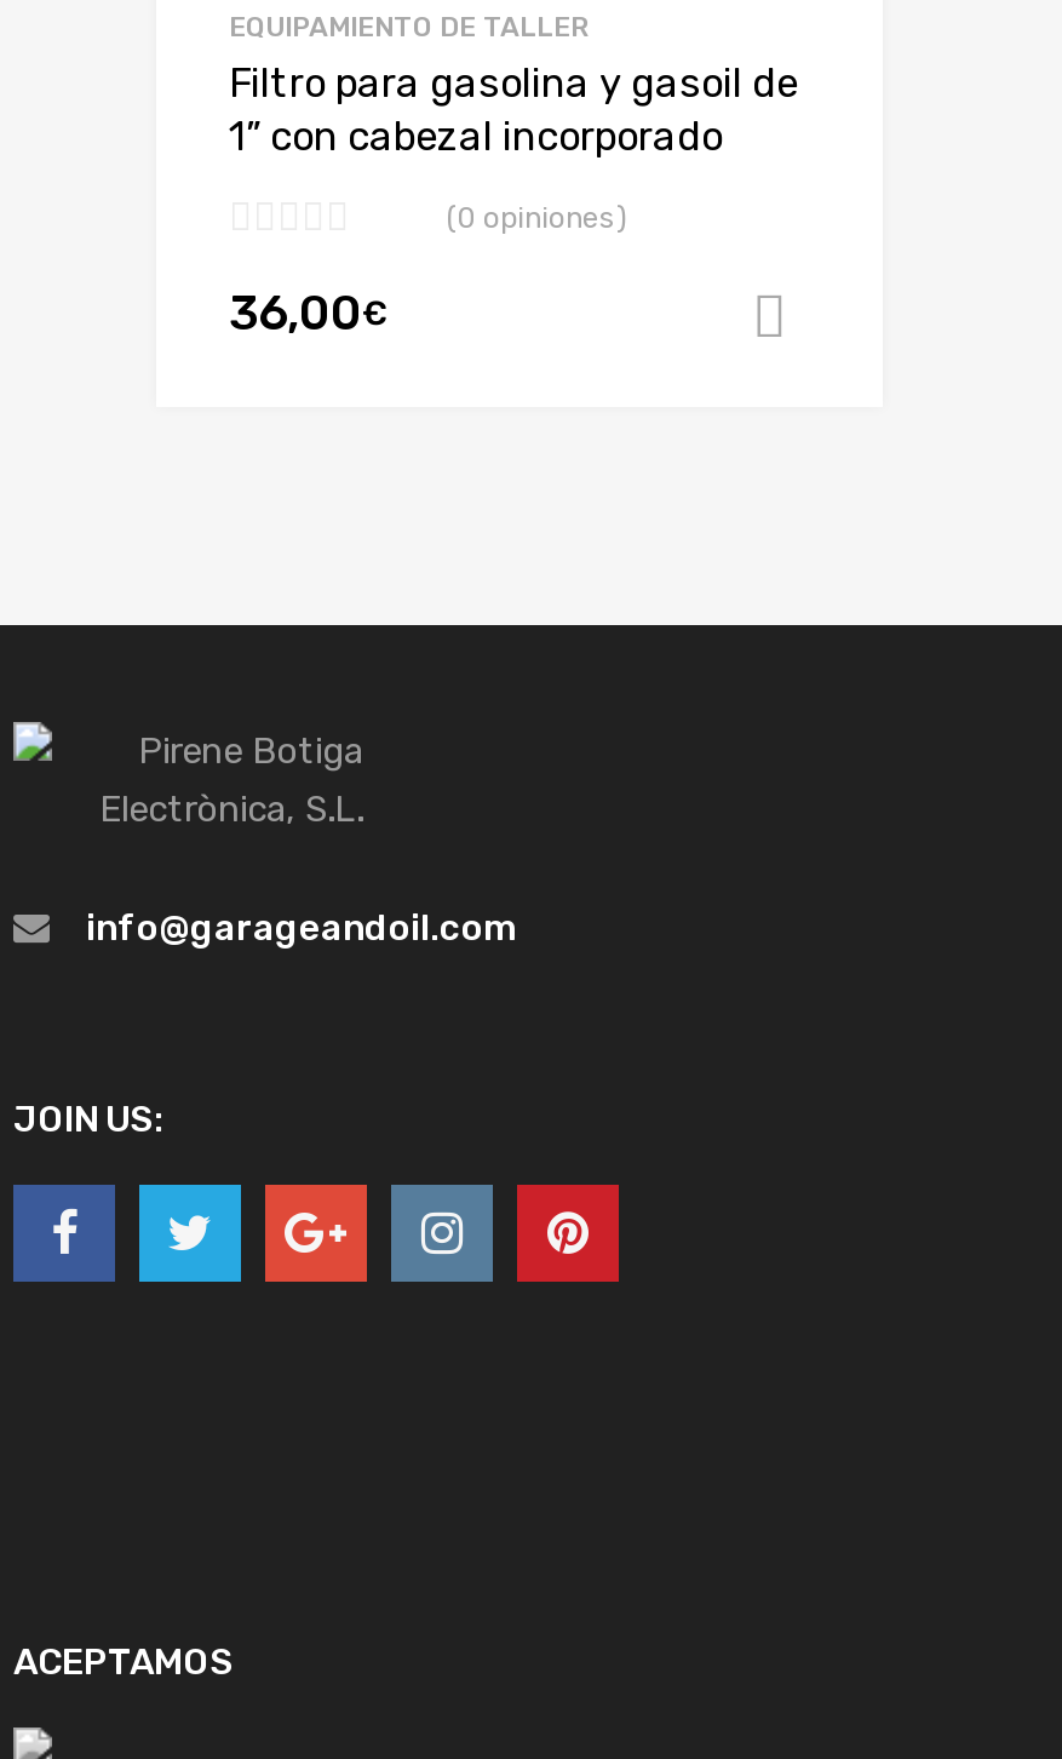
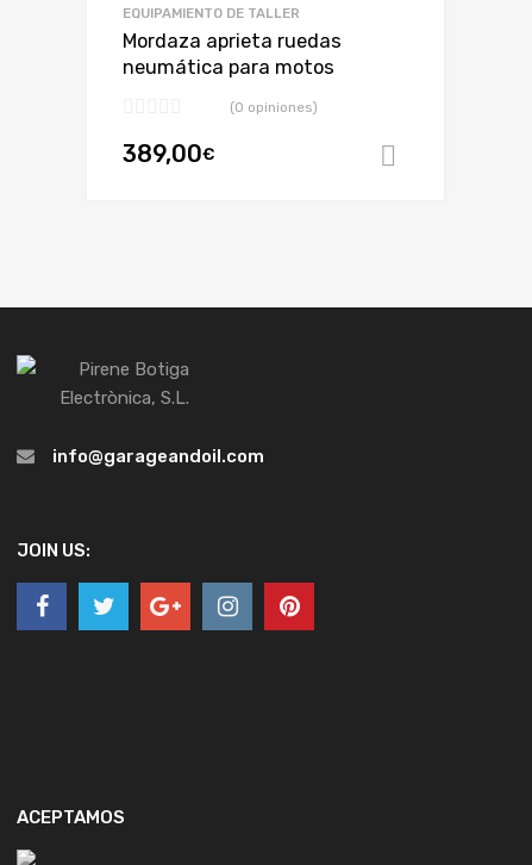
- Filtro para gasolina y gasoil de
- 1” con cabezal incorporado
+ Mordaza aprieta ruedas
+ neumática para motos

- 36,00€
+ 389,00€
